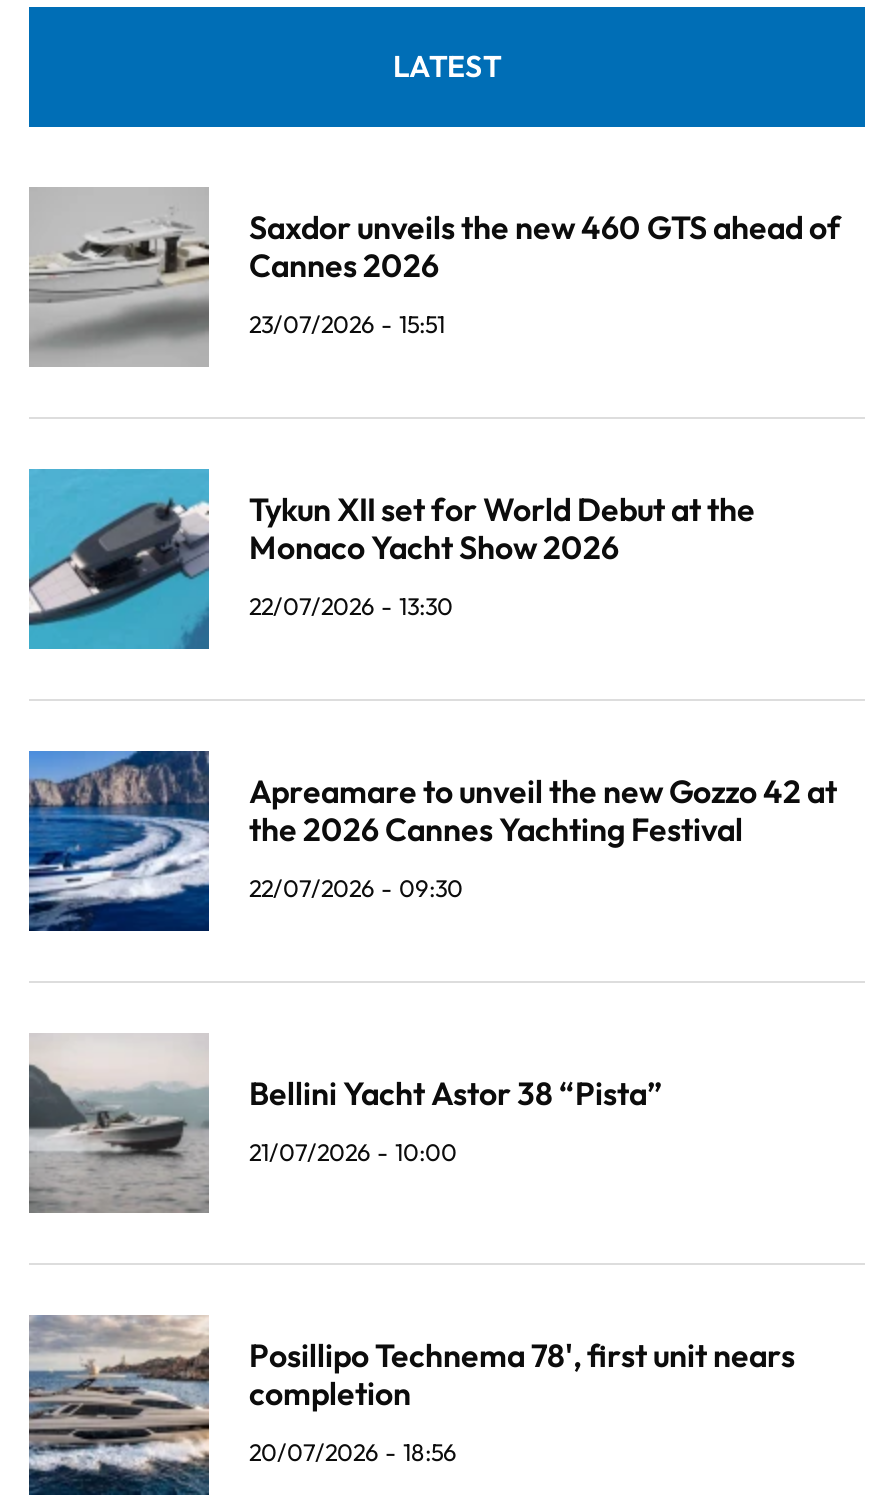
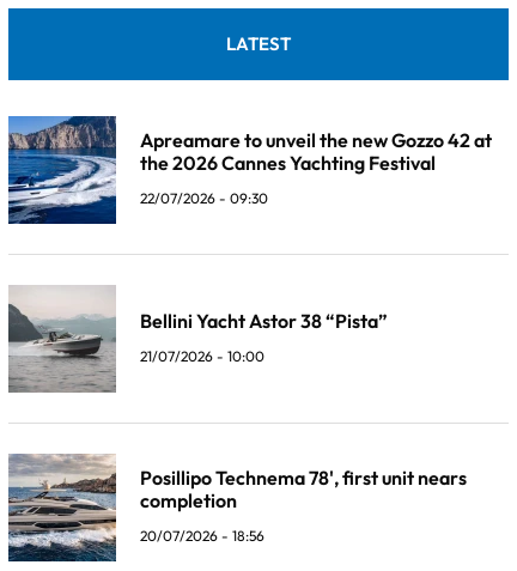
- [image]
- Saxdor unveils the new 460 GTS ahead of
- Cannes 2026
- 23/07/2026 - 15:51

- [image]
- Tykun XII set for World Debut at the
- Monaco Yacht Show 2026
- 22/07/2026 - 13:30
